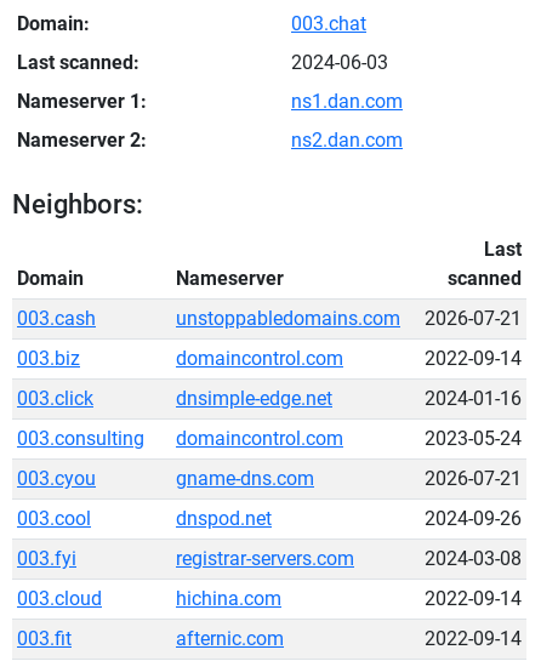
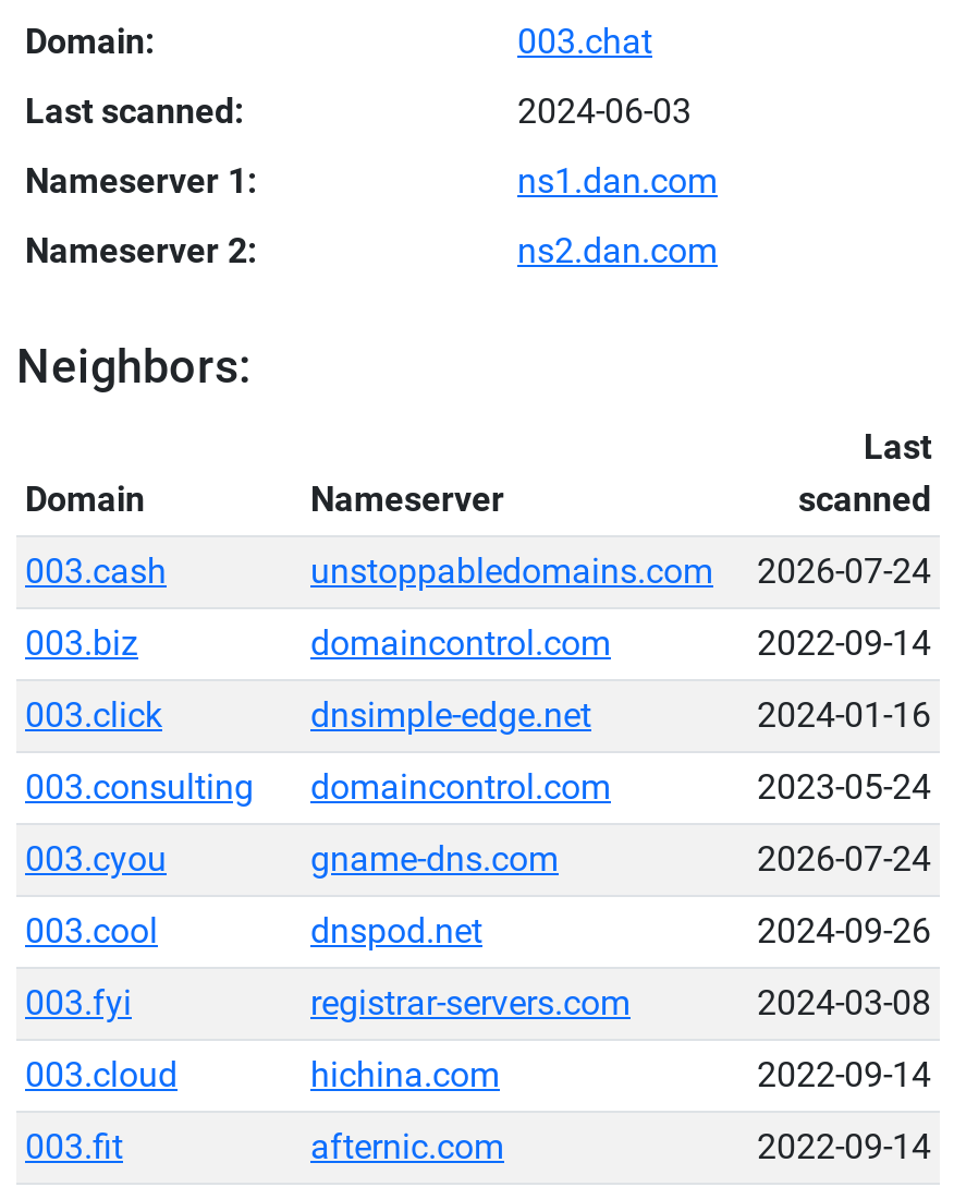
- unstoppabledomains.com 2026-07-21
+ unstoppabledomains.com 2026-07-24

- 2026-07-21
+ 2026-07-24
